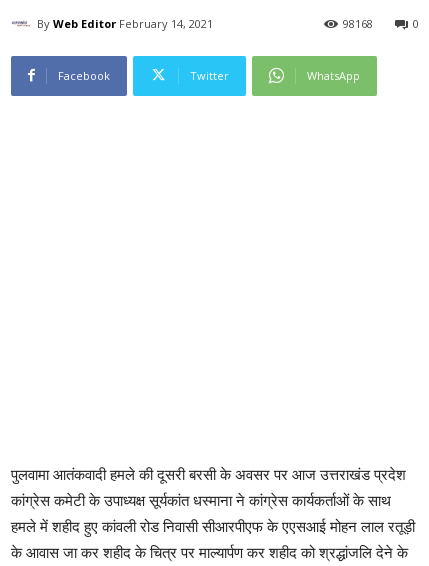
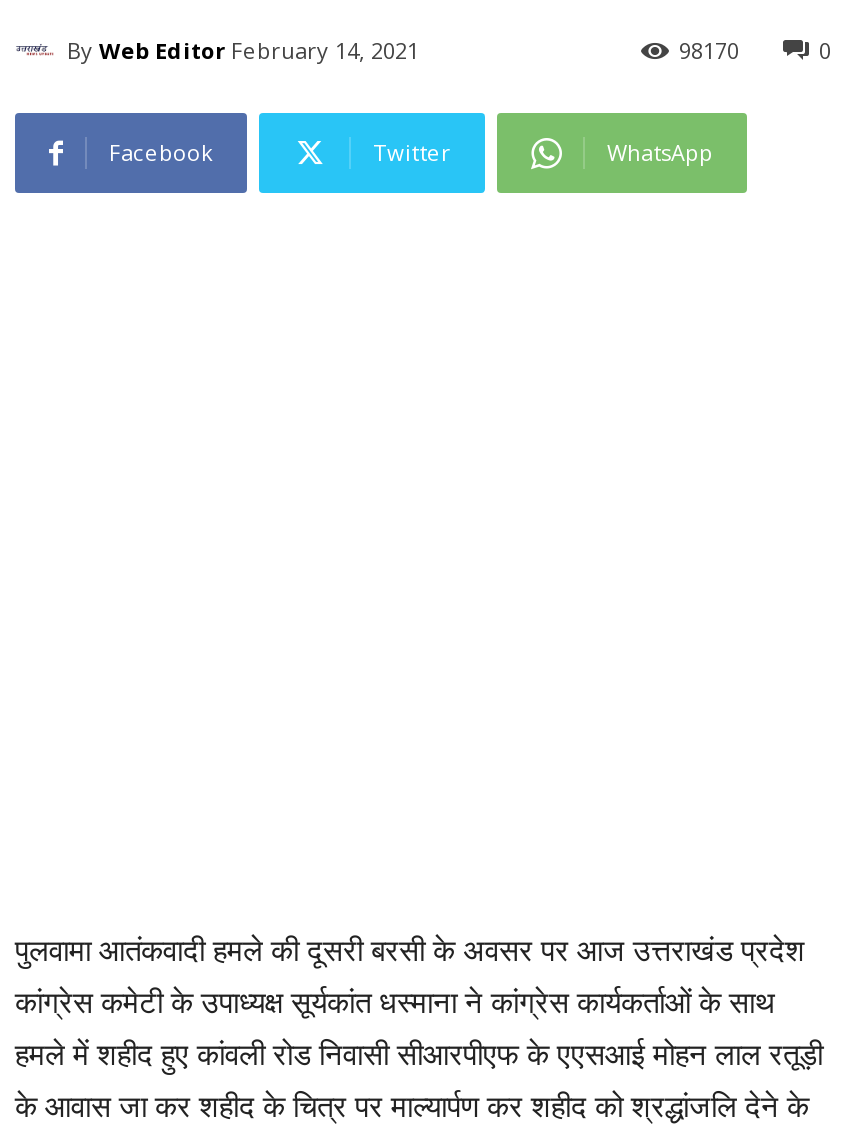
- 98168
+ 98170
